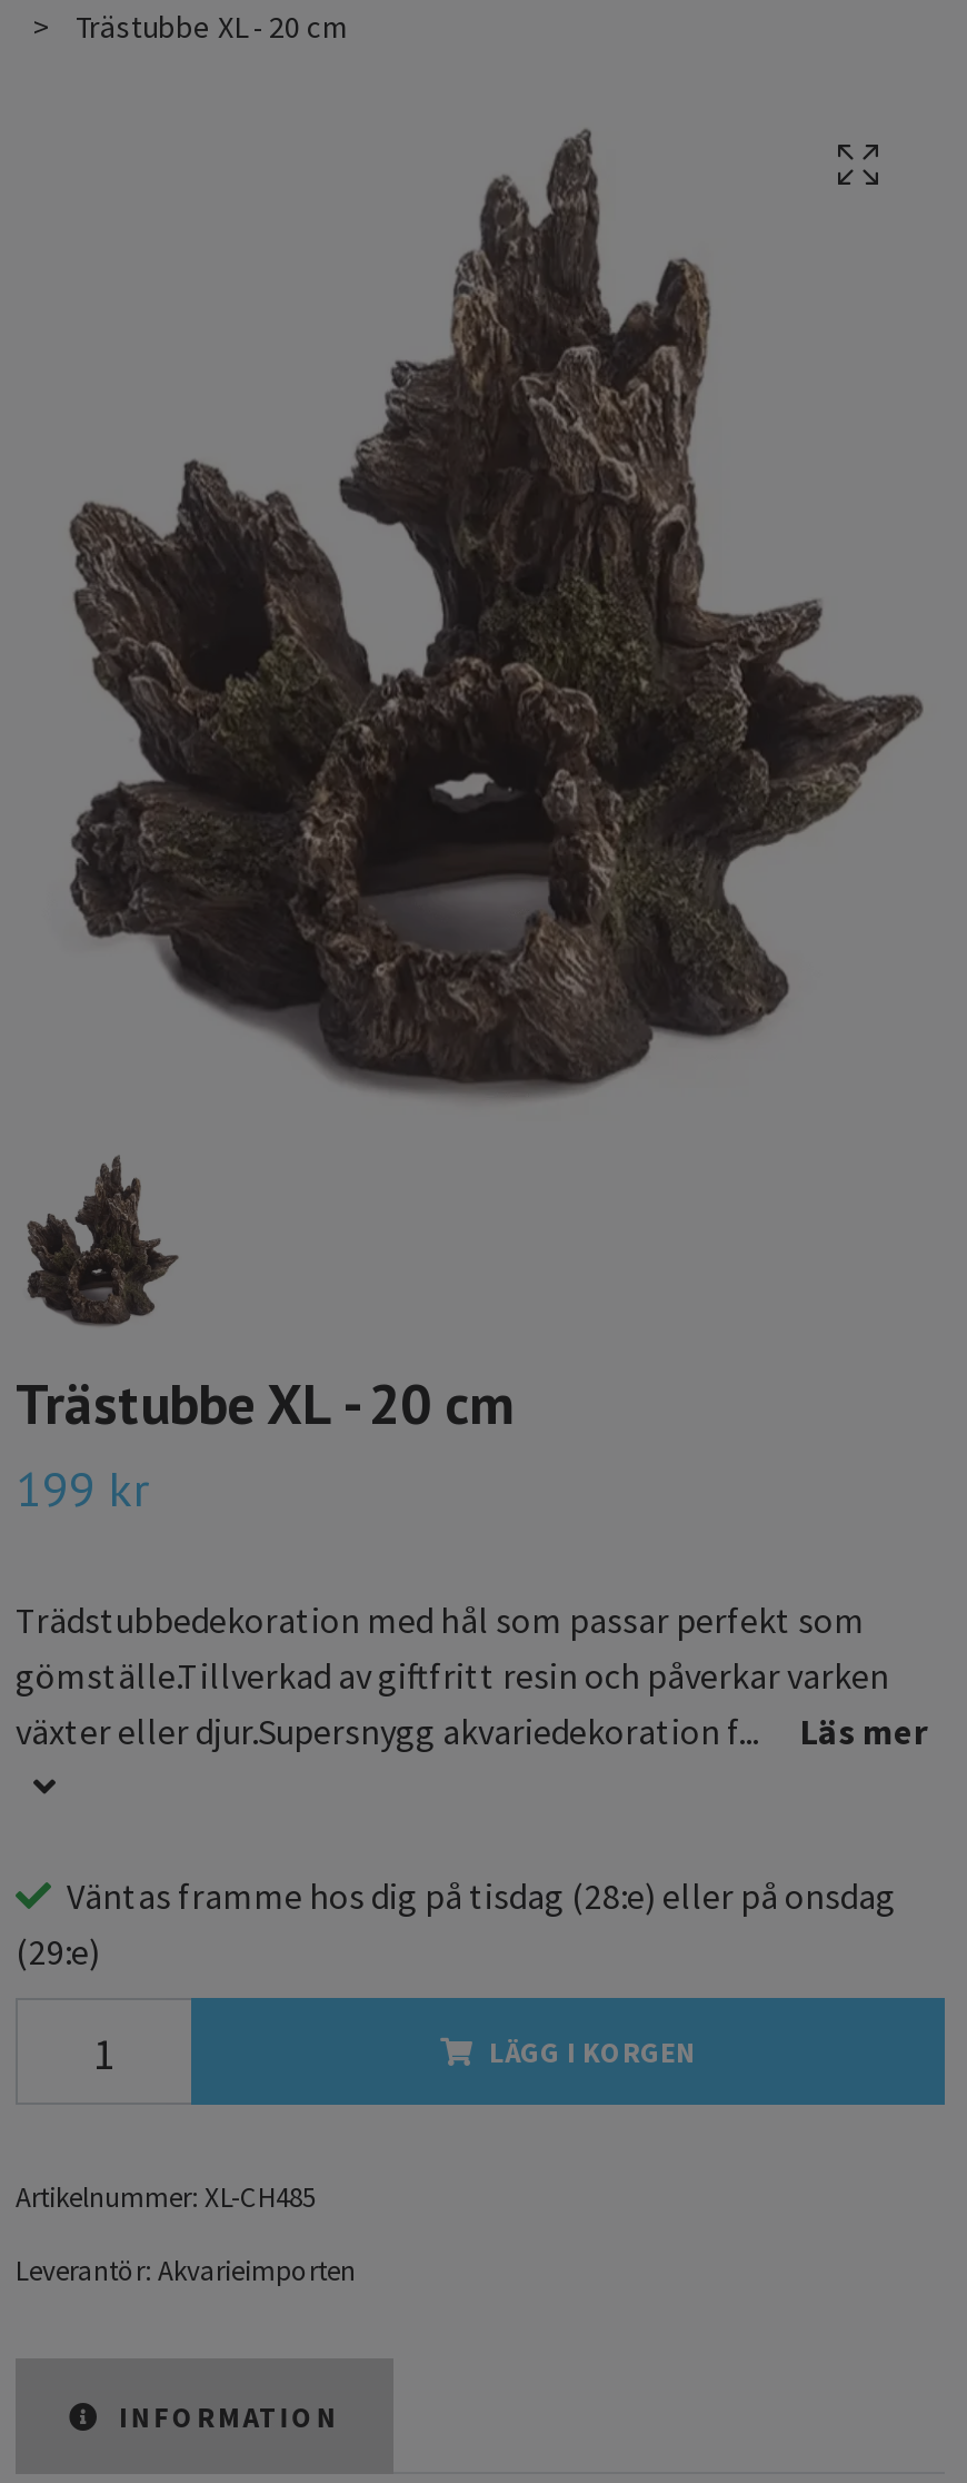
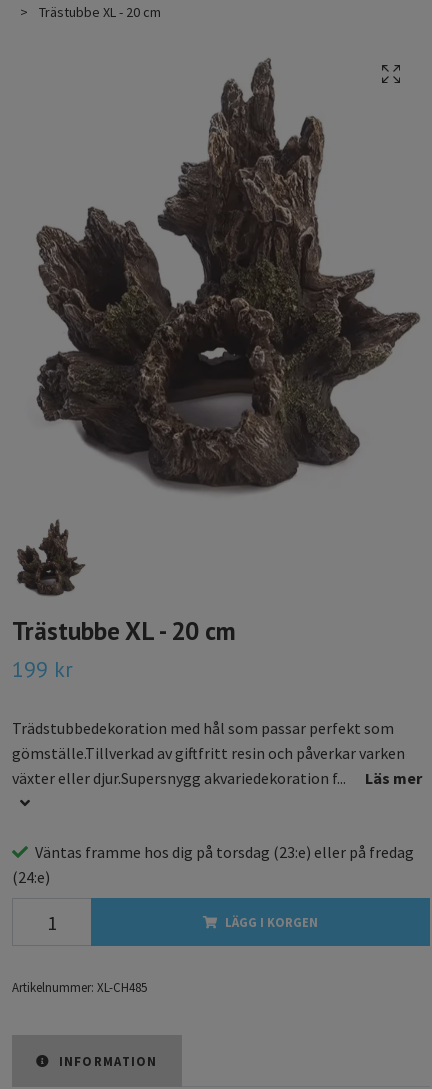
- Väntas framme hos dig på tisdag (28:e) eller på onsdag
- (29:e)
+ Väntas framme hos dig på torsdag (23:e) eller på fredag
+ (24:e)

- Leverantör: Akvarieimporten
